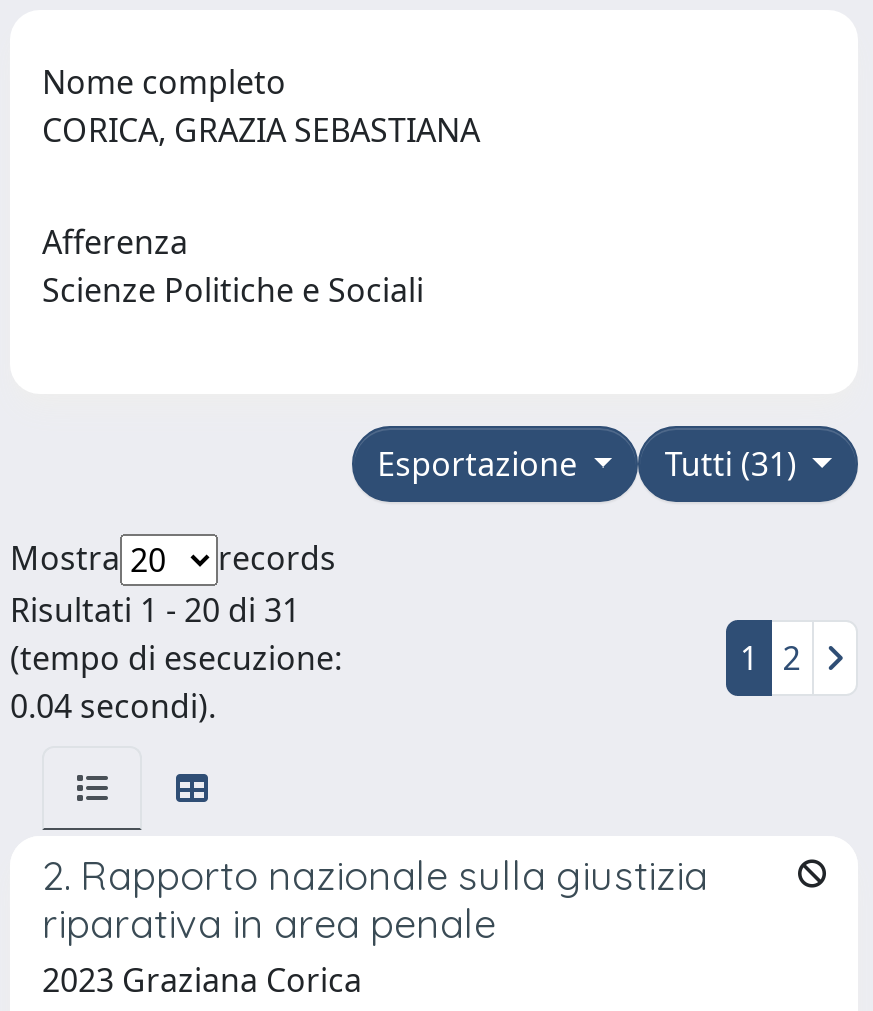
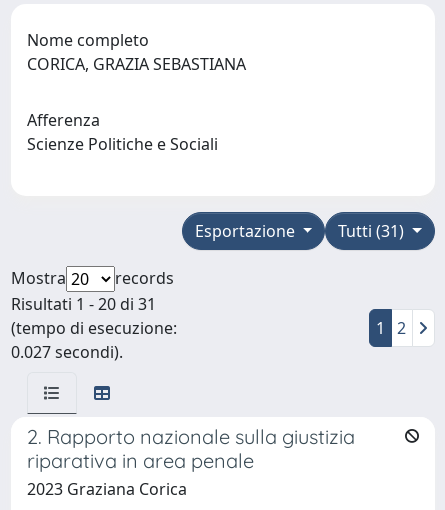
- 0.04 secondi).
+ 0.027 secondi).
